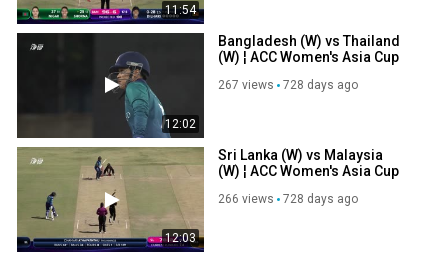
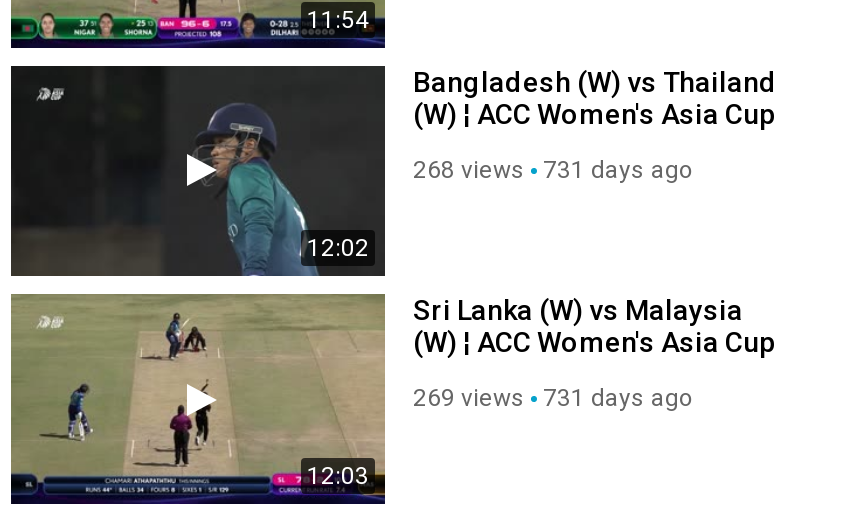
- 267 views
+ 268 views

- 728 days ago
+ 731 days ago

- 266 views
+ 269 views

- 728 days ago
+ 731 days ago
